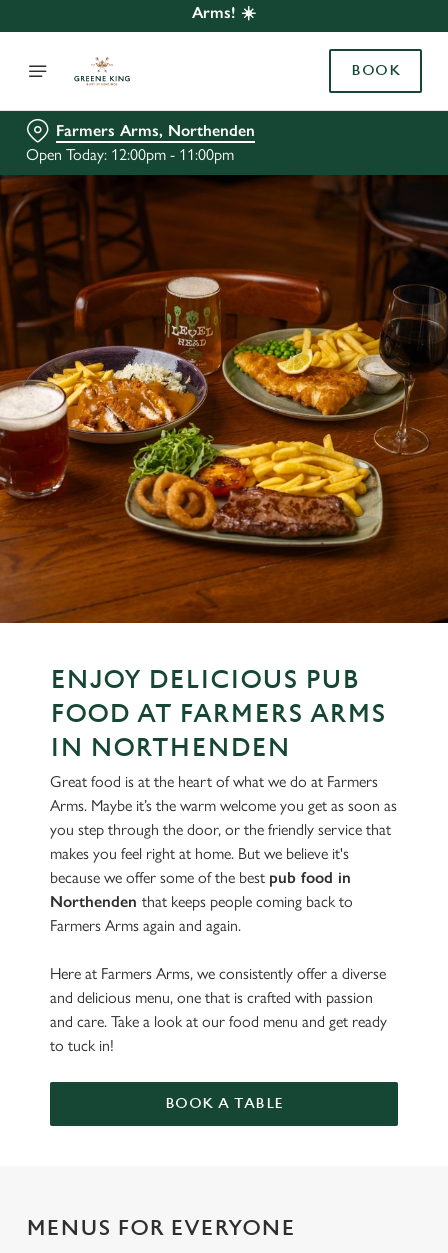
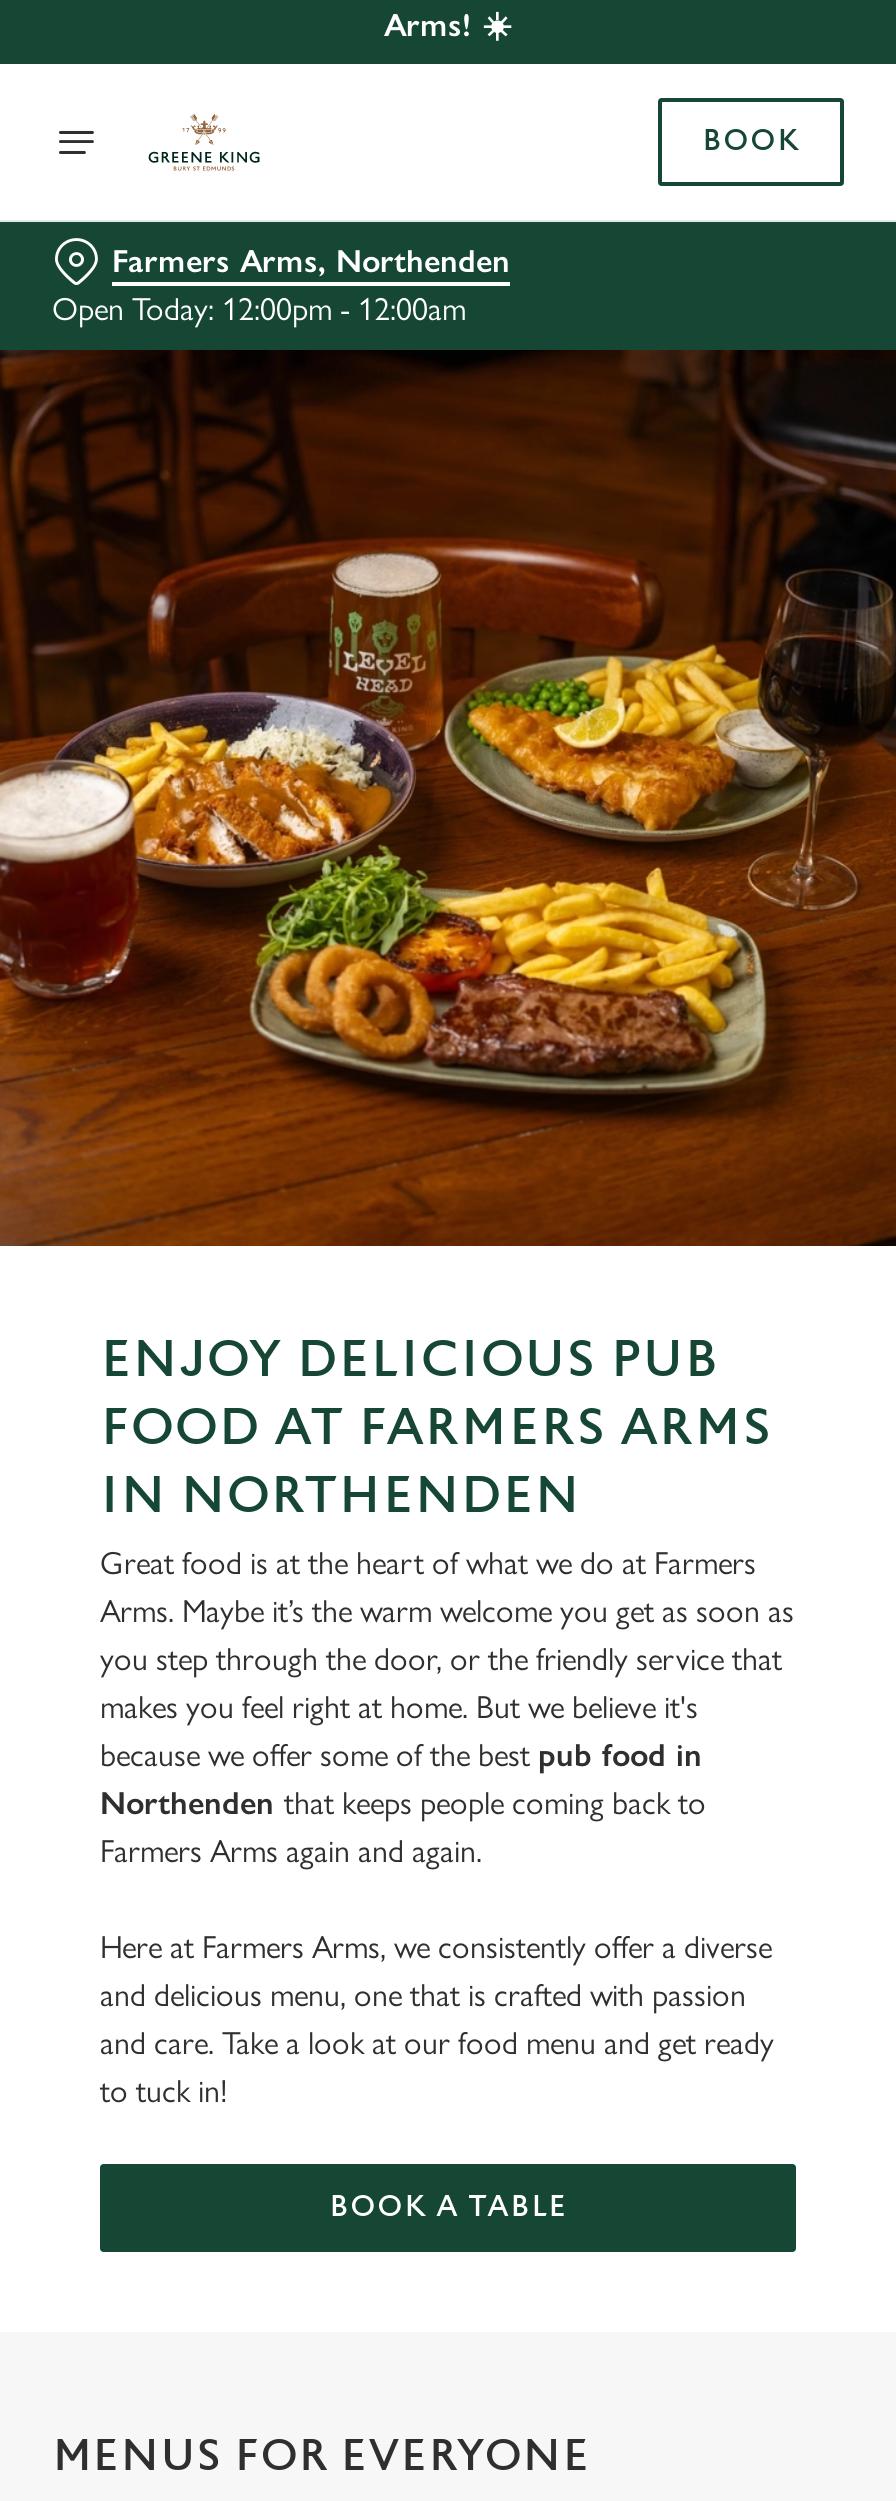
- Open Today: 12:00pm - 11:00pm
+ Open Today: 12:00pm - 12:00am
